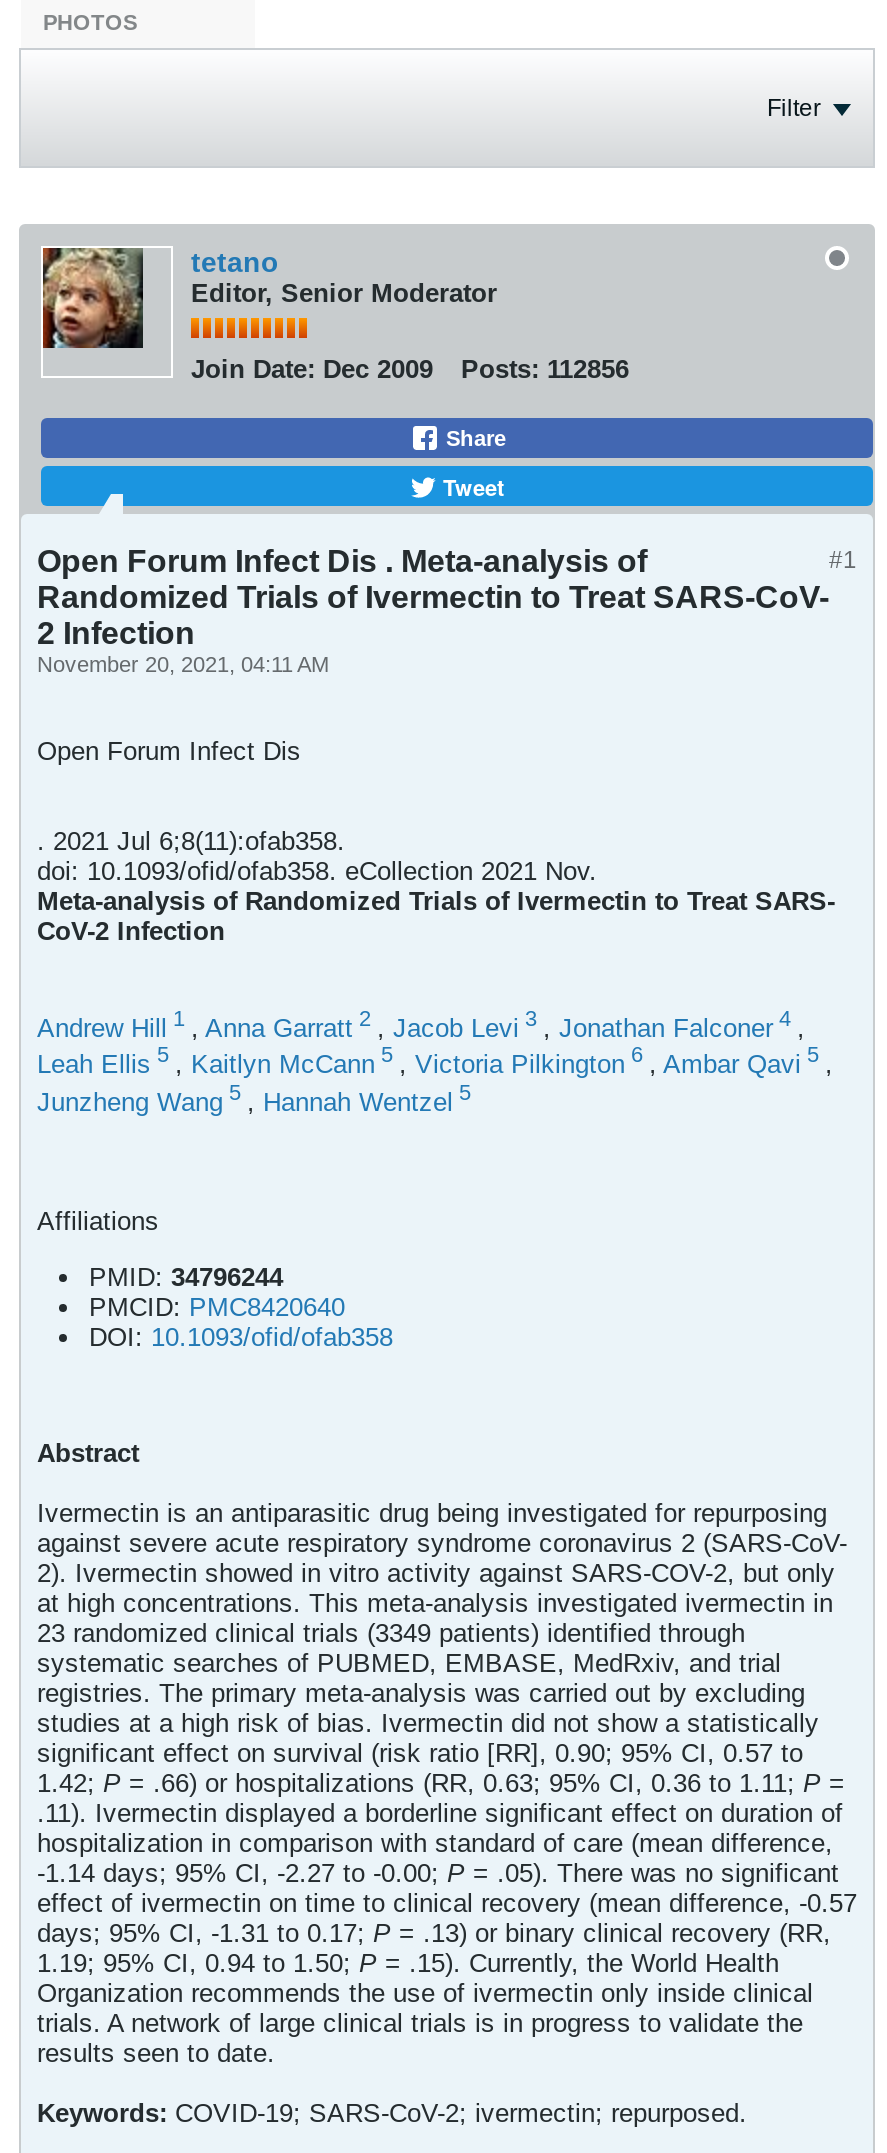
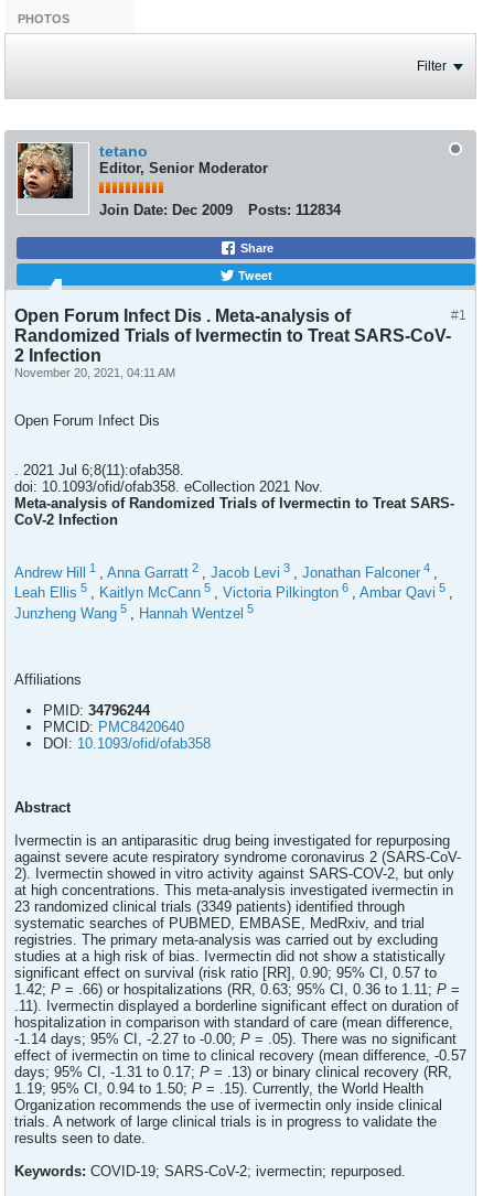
- Join Date: Dec 2009 Posts: 112856
+ Join Date: Dec 2009 Posts: 112834
